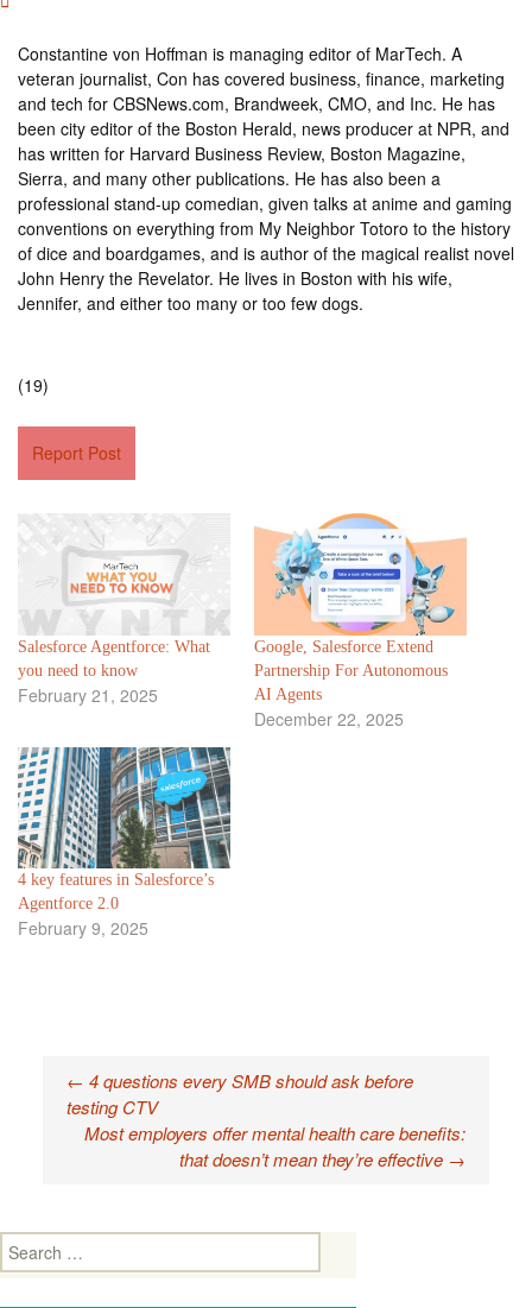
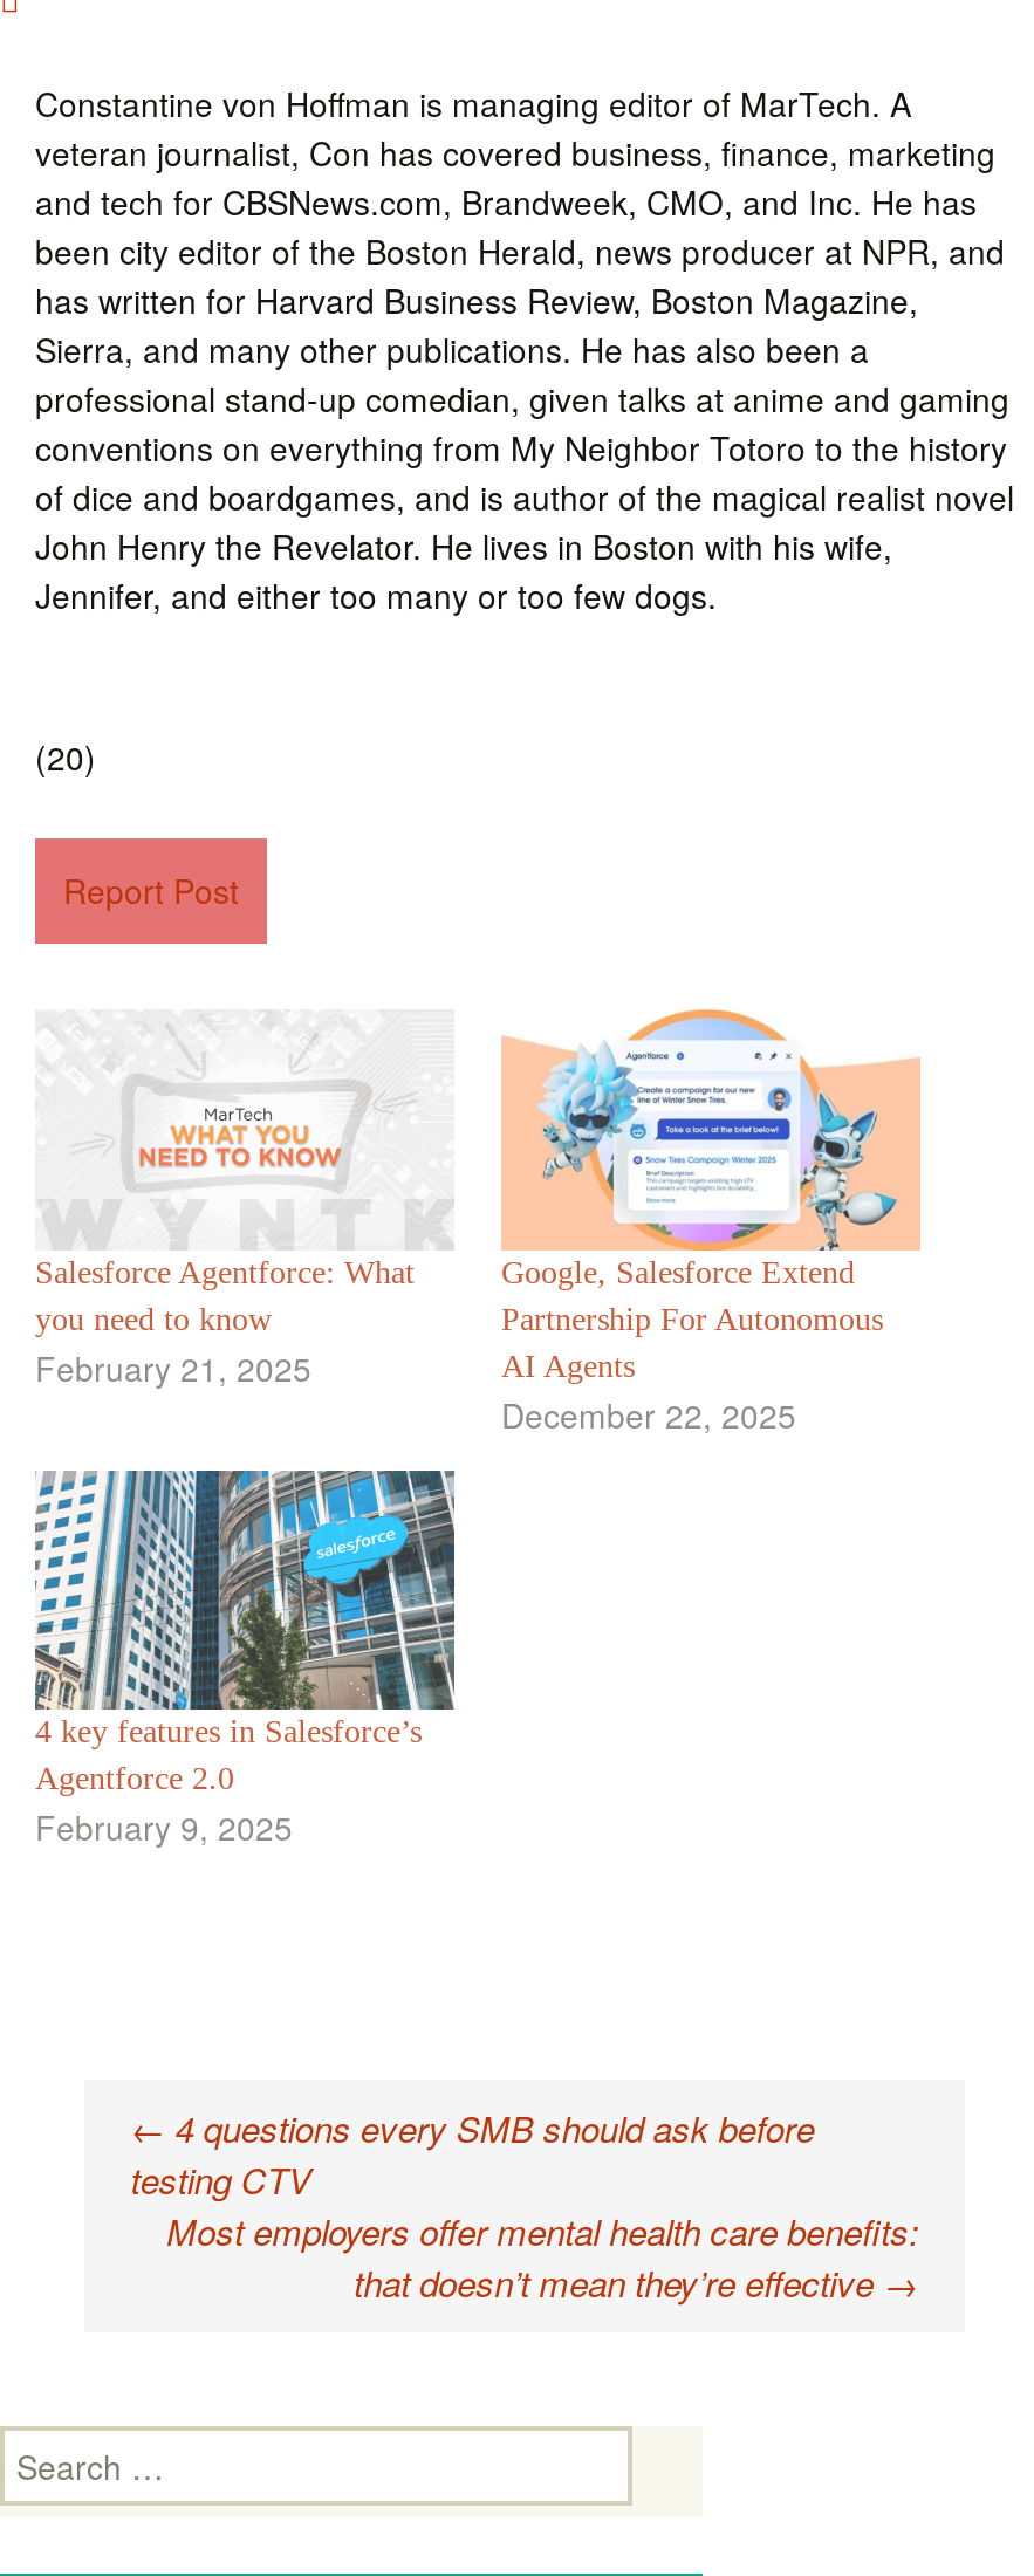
- (19)
+ (20)
